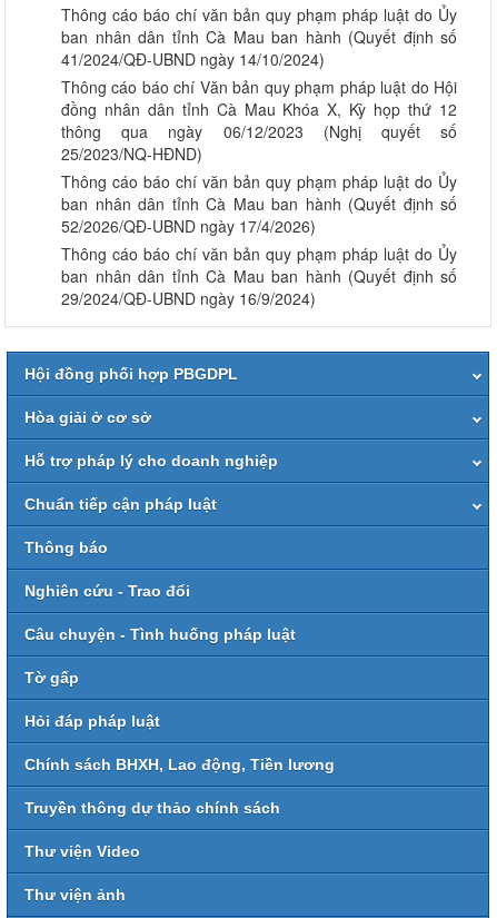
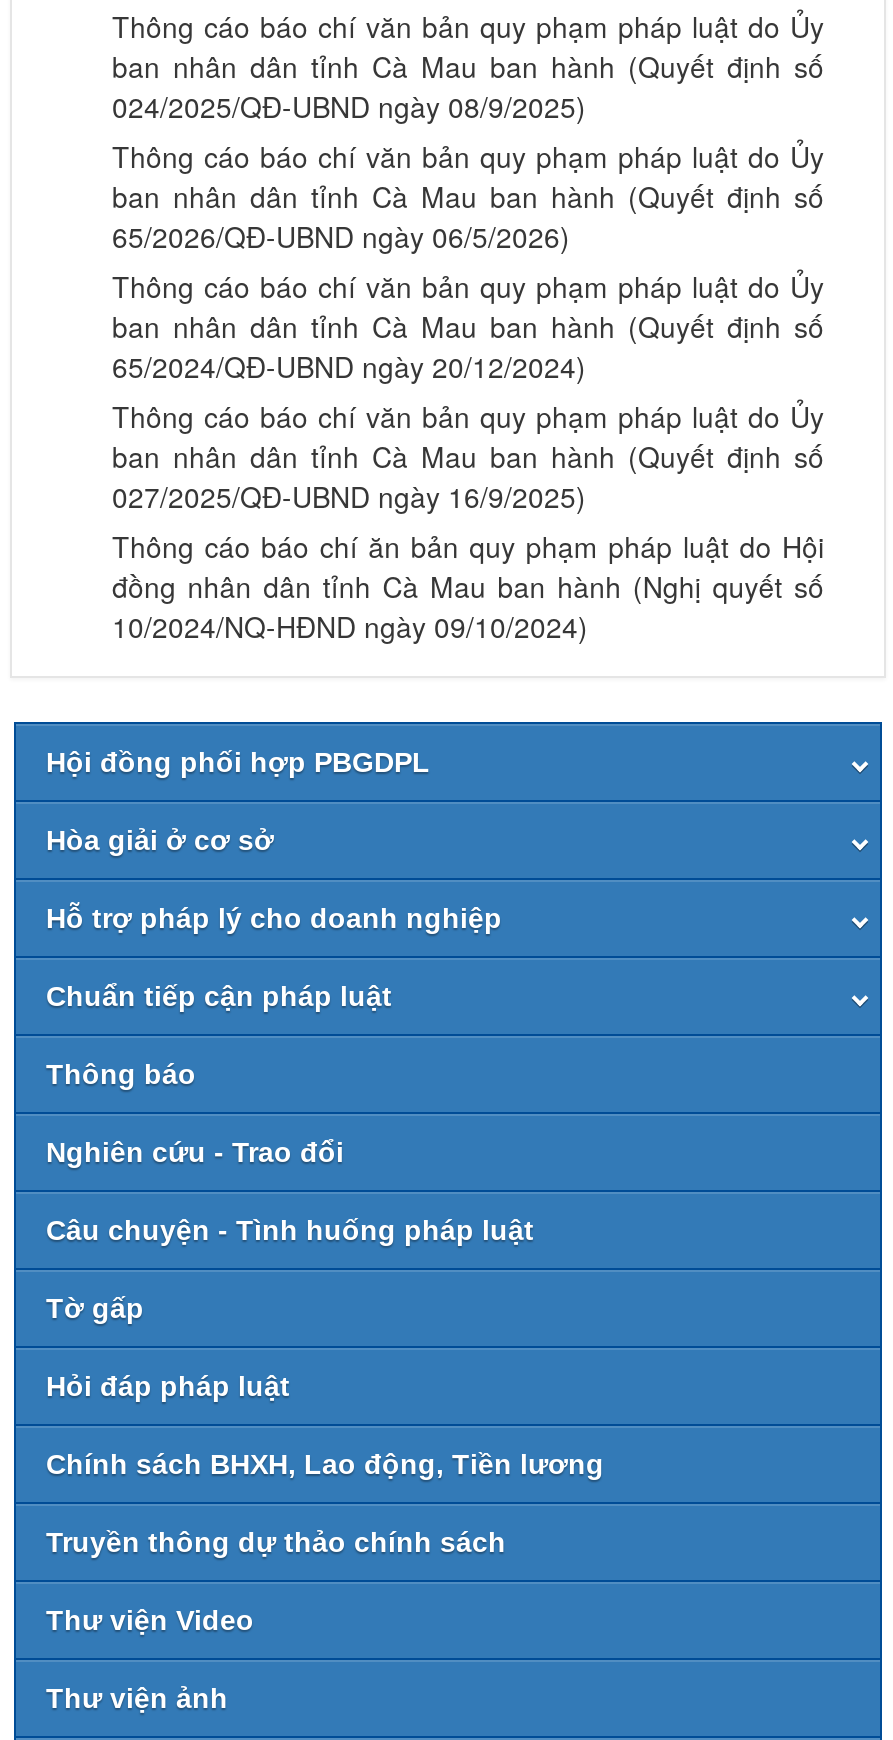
- 41/2024/QĐ-UBND ngày 14/10/2024)
- Thông cáo báo chí Văn bản quy phạm pháp luật do Hội
- đồng nhân dân tỉnh Cà Mau Khóa X, Kỳ họp thứ 12
- thông qua ngày 06/12/2023 (Nghị quyết số
- 25/2023/NQ-HĐND)
+ 024/2025/QĐ-UBND ngày 08/9/2025)

moved up: Thông cáo báo chí văn bản quy phạm pháp luật do Ủy | ban nhân dân tỉnh Cà Mau ban hành (Quyết định số

- 52/2026/QĐ-UBND ngày 17/4/2026)
+ 65/2026/QĐ-UBND ngày 06/5/2026)

moved up: Thông cáo báo chí văn bản quy phạm pháp luật do Ủy | ban nhân dân tỉnh Cà Mau ban hành (Quyết định số

- 29/2024/QĐ-UBND ngày 16/9/2024)
+ 65/2024/QĐ-UBND ngày 20/12/2024)
+ Thông cáo báo chí văn bản quy phạm pháp luật do Ủy
+ ban nhân dân tỉnh Cà Mau ban hành (Quyết định số
+ 027/2025/QĐ-UBND ngày 16/9/2025)
+ Thông cáo báo chí ăn bản quy phạm pháp luật do Hội
+ đồng nhân dân tỉnh Cà Mau ban hành (Nghị quyết số
+ 10/2024/NQ-HĐND ngày 09/10/2024)
